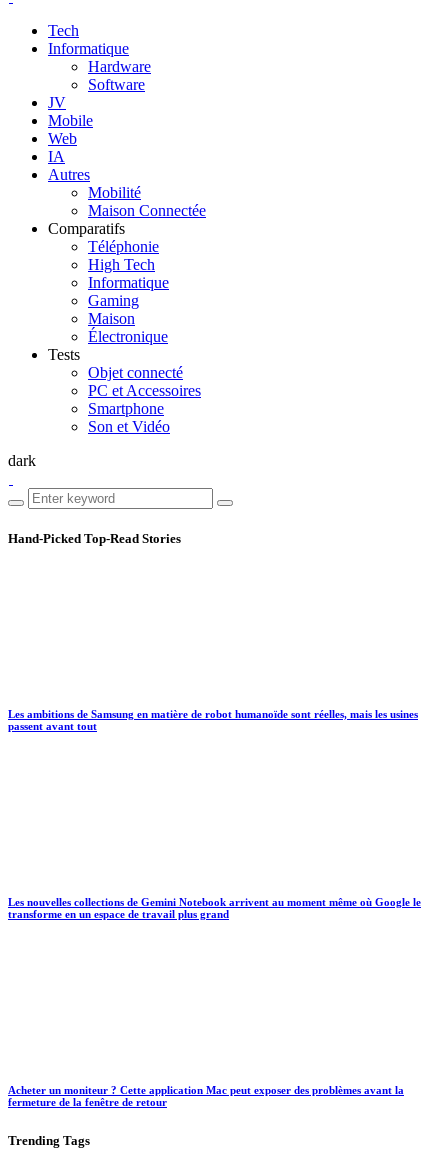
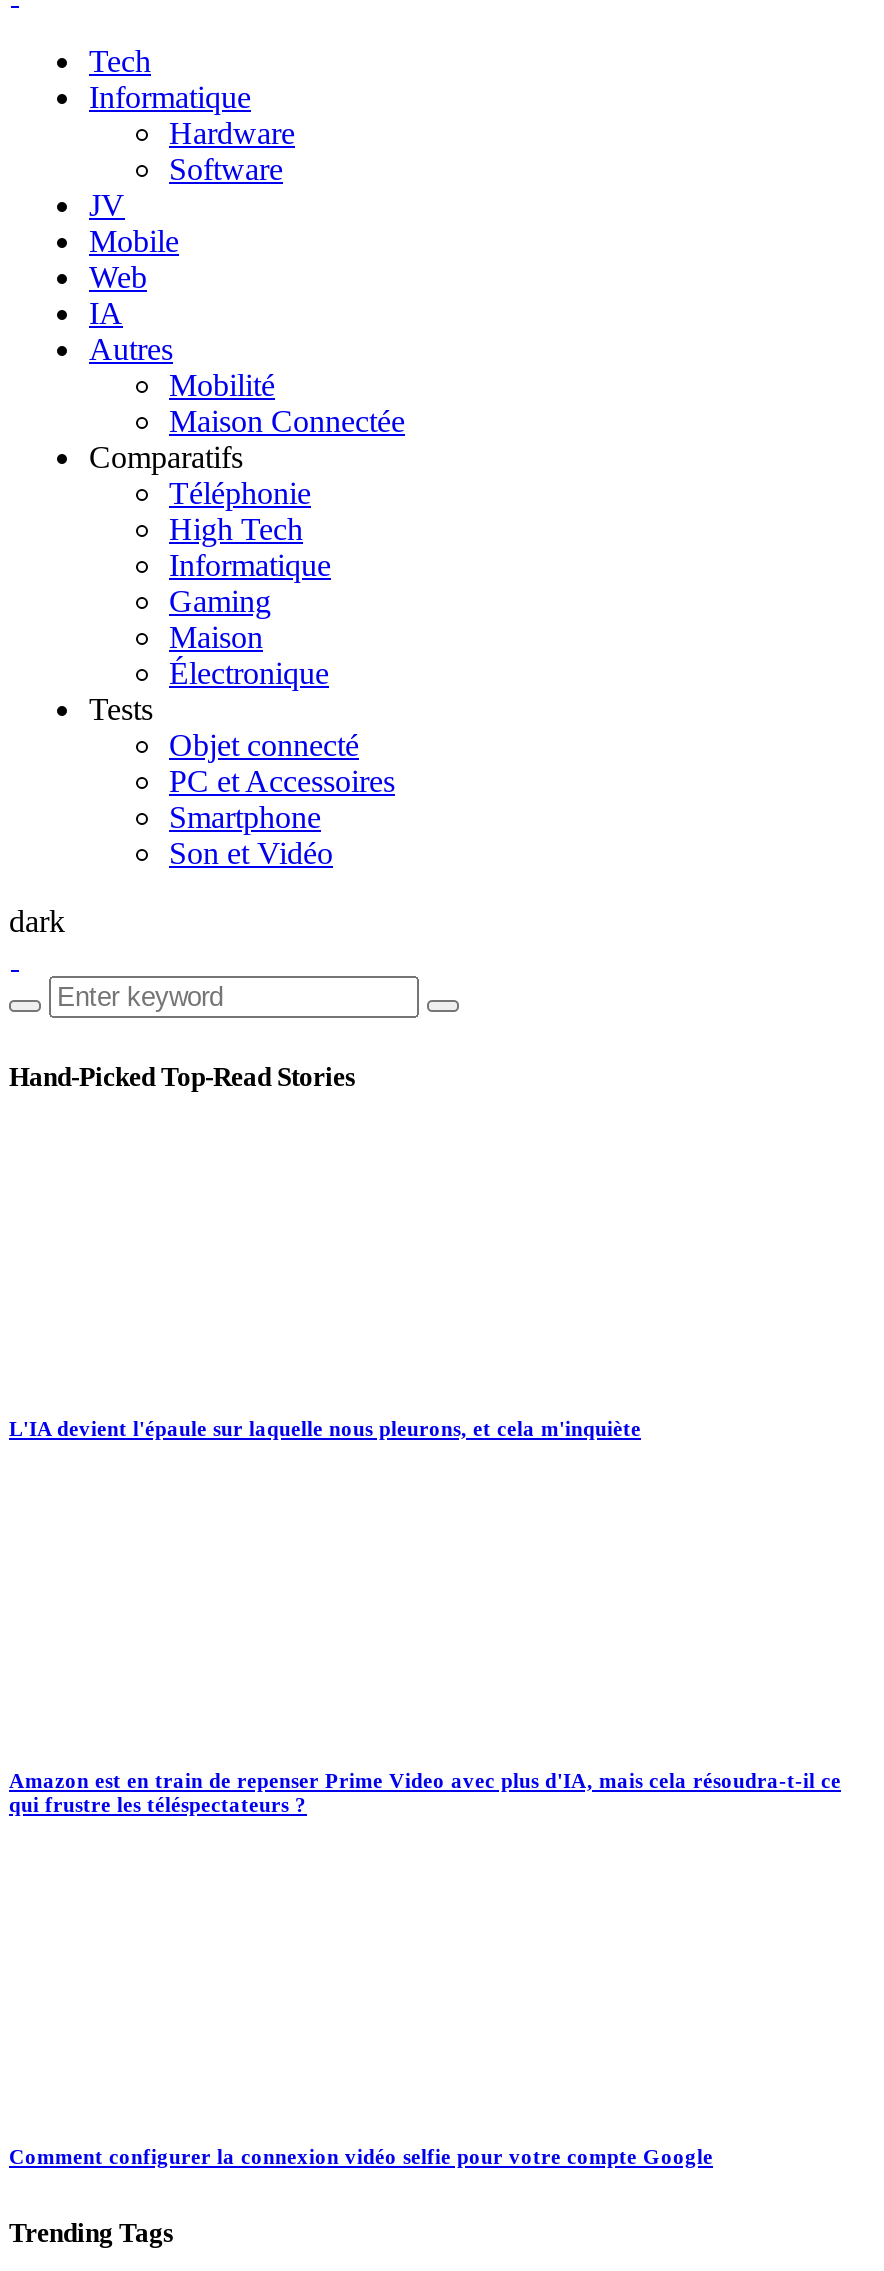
- Les ambitions de Samsung en matière de robot humanoïde sont réelles, mais les usines
- passent avant tout
+ L'IA devient l'épaule sur laquelle nous pleurons, et cela m'inquiète

- Les nouvelles collections de Gemini Notebook arrivent au moment même où Google le
- transforme en un espace de travail plus grand
+ Amazon est en train de repenser Prime Video avec plus d'IA, mais cela résoudra-t-il ce
+ qui frustre les téléspectateurs ?

- Acheter un moniteur ? Cette application Mac peut exposer des problèmes avant la
- fermeture de la fenêtre de retour
+ Comment configurer la connexion vidéo selfie pour votre compte Google
